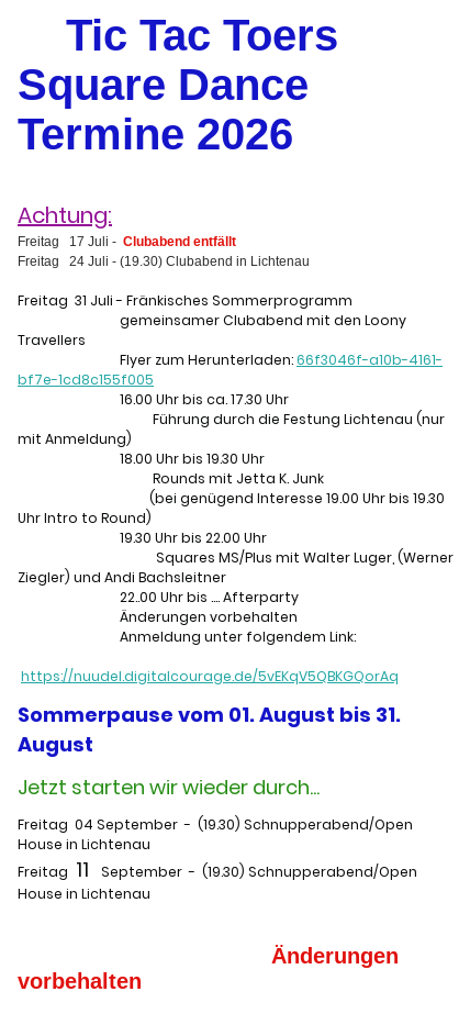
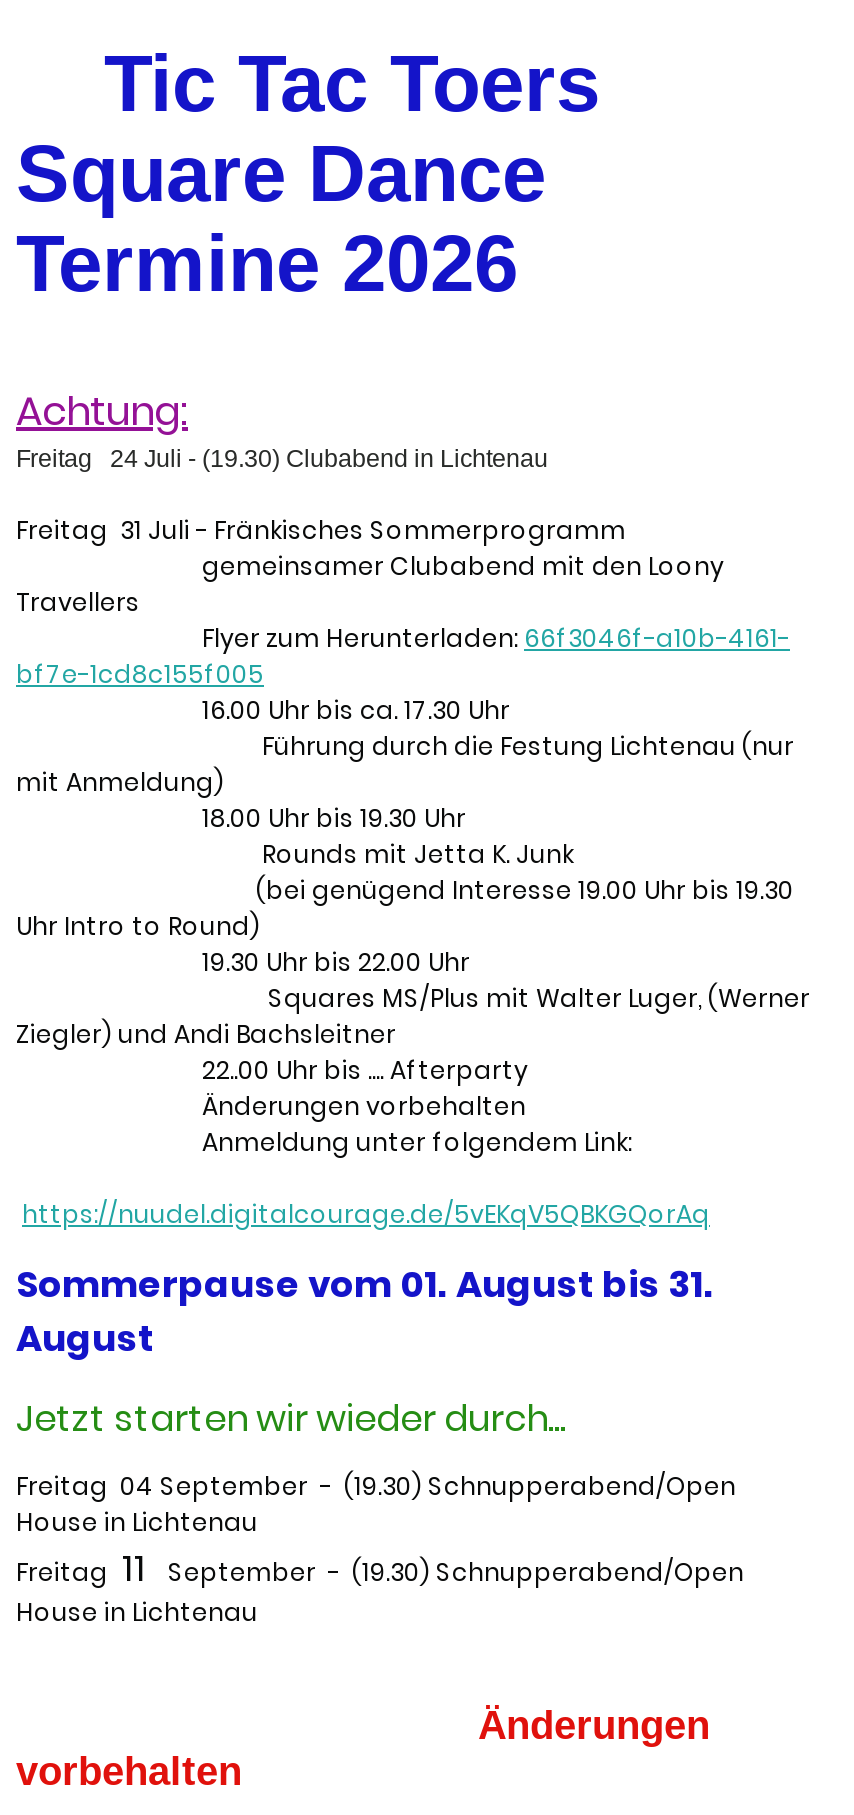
- Freitag 17 Juli - Clubabend entfällt
